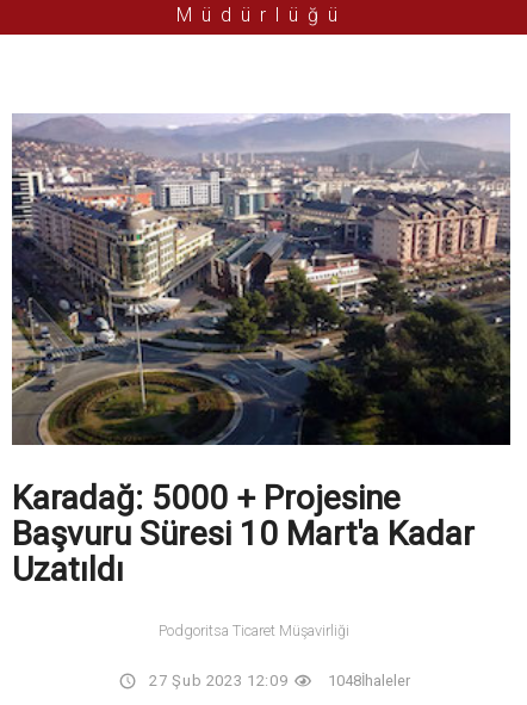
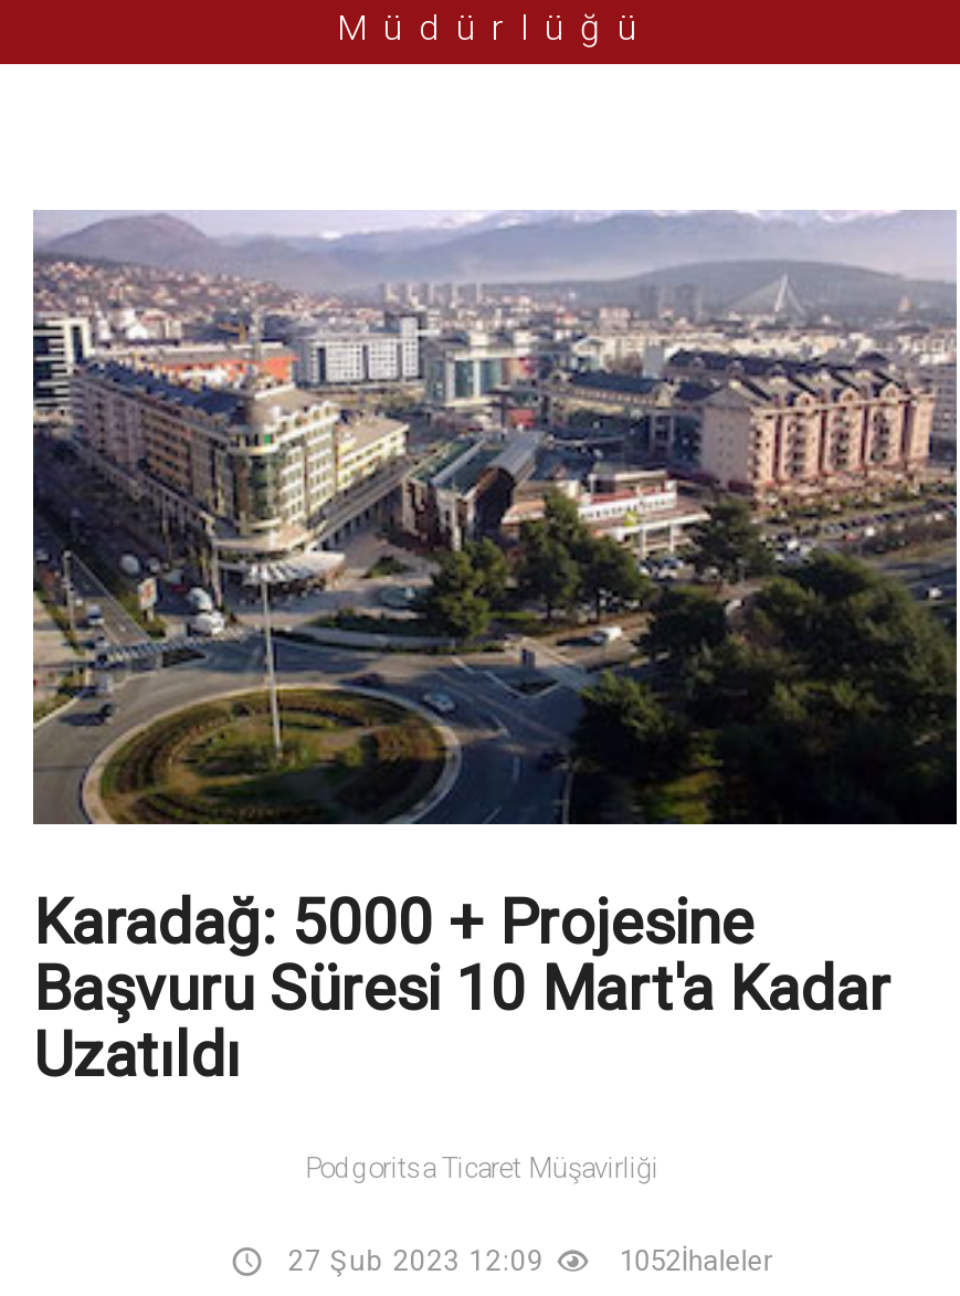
- 1048İhaleler
+ 1052İhaleler
